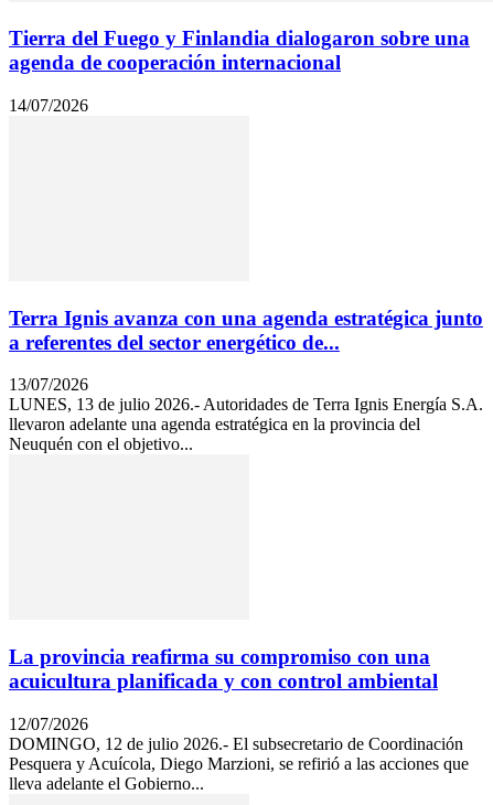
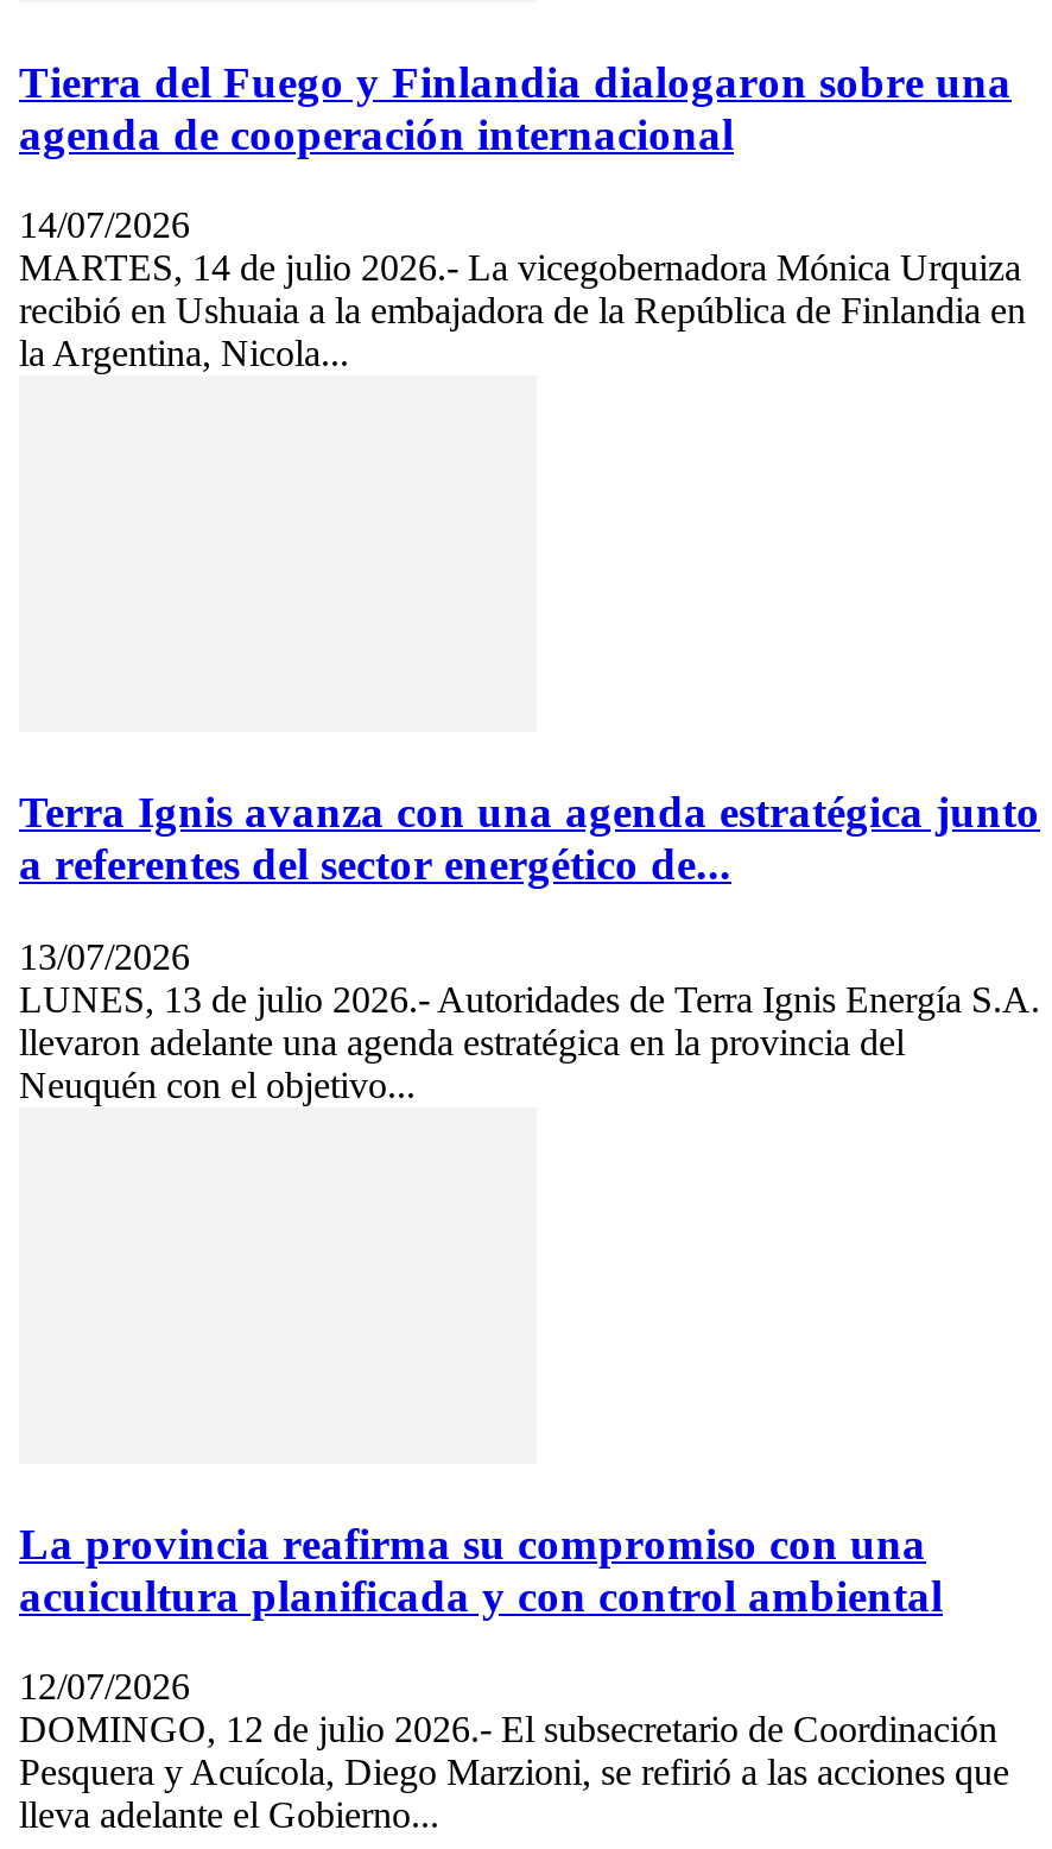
+ MARTES, 14 de julio 2026.- La vicegobernadora Mónica Urquiza
+ recibió en Ushuaia a la embajadora de la República de Finlandia en
+ la Argentina, Nicola...
